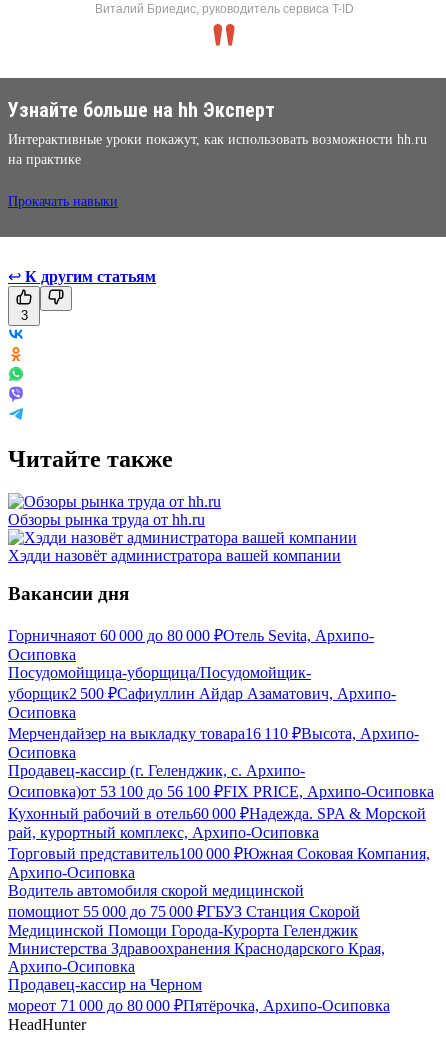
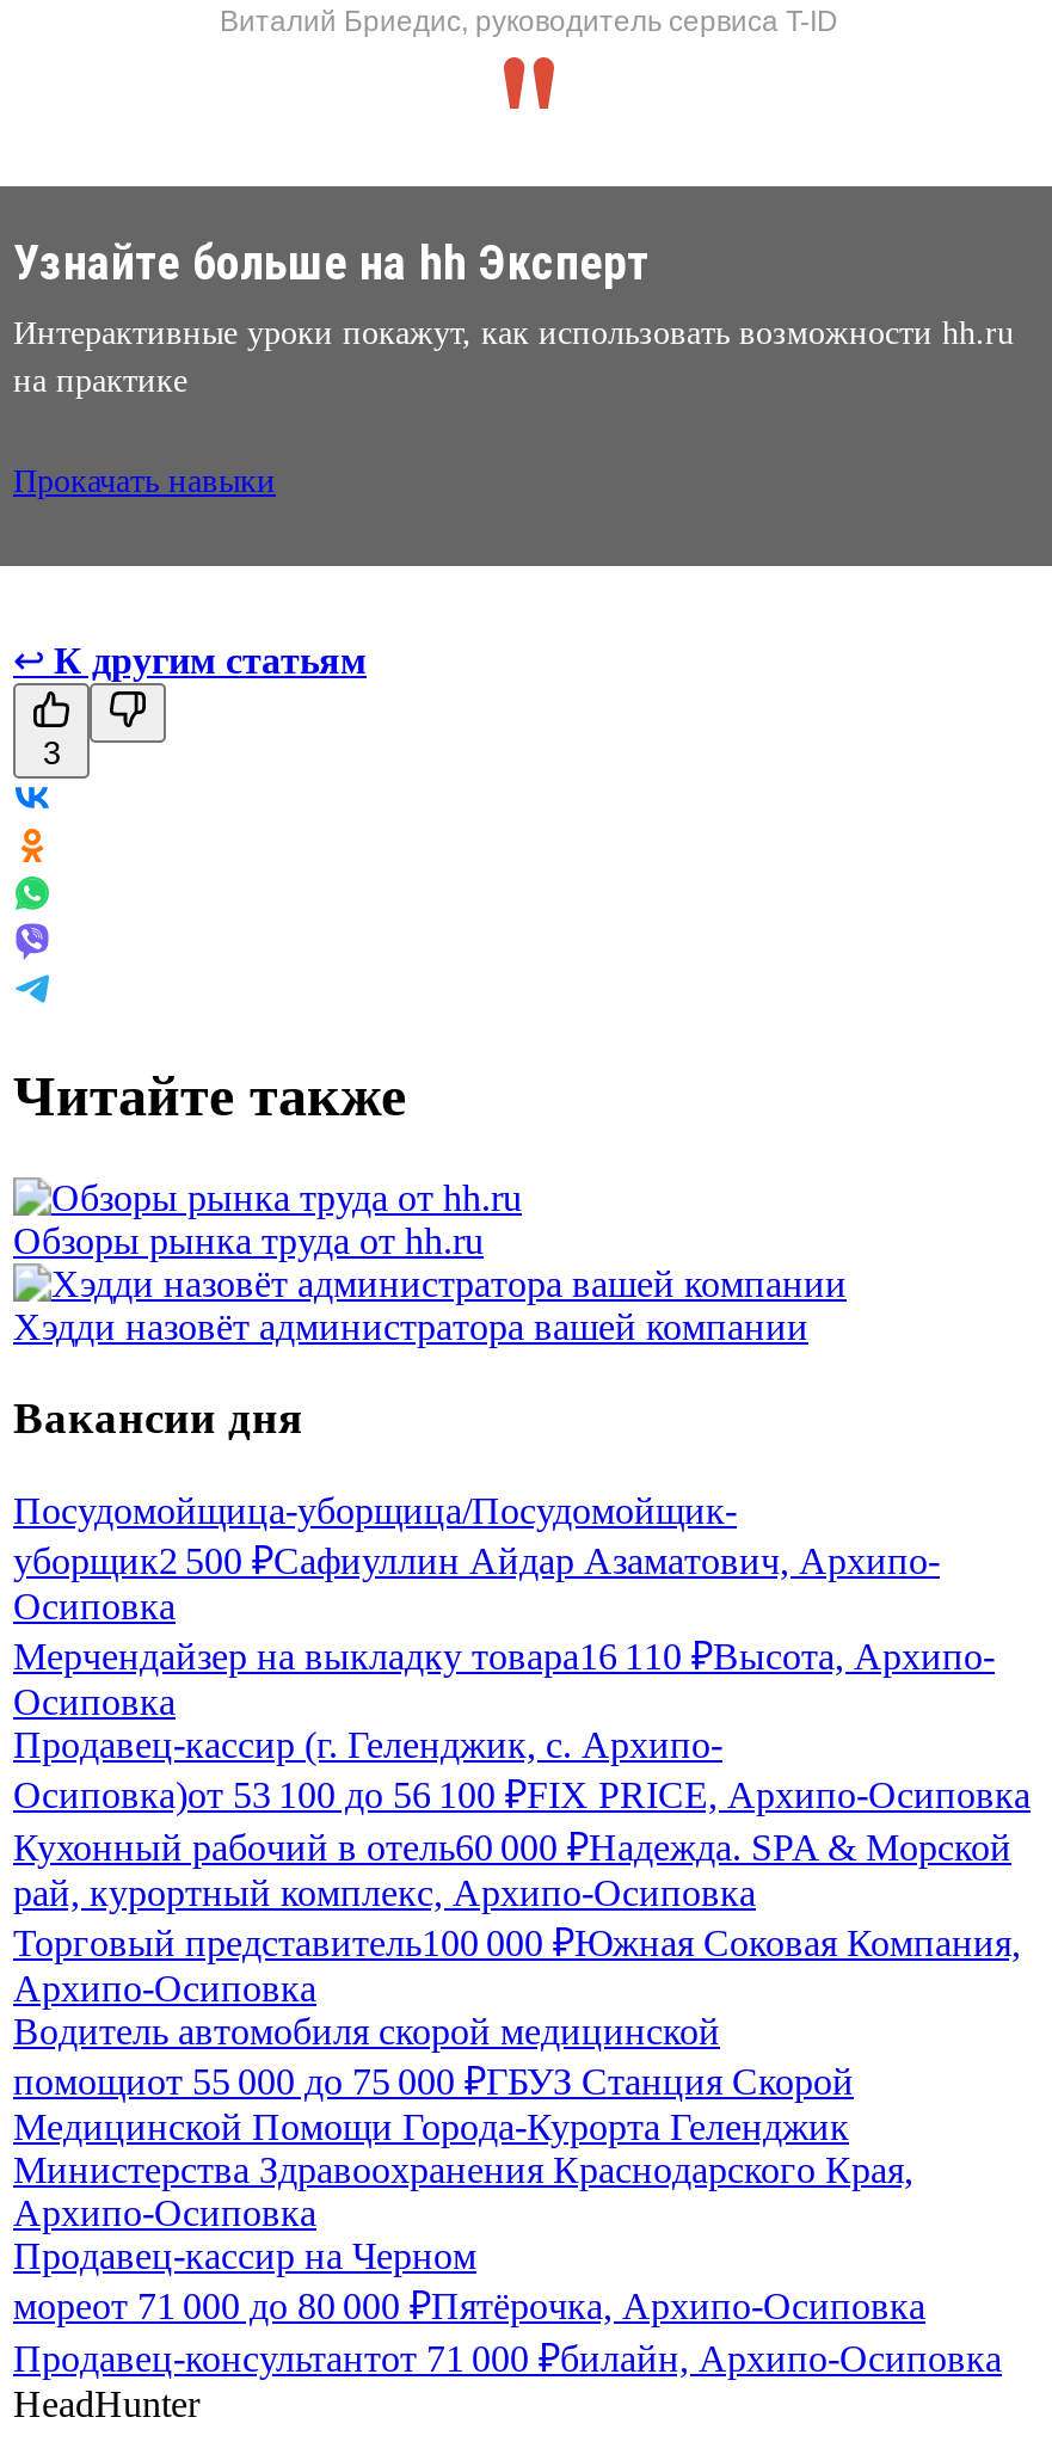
- Горничнаяот 60 000 до 80 000 ₽Отель Sevita, Архипо-
- Осиповка

moved up: Посудомойщица-уборщица/Посудомойщик- | уборщик2 500 ₽Сафиуллин Айдар Азаматович, Архипо- | Осиповка | ... | Продавец-кассир на Черном | мореот 71 000 до 80 000 ₽Пятёрочка, Архипо-Осиповка

+ Продавец-консультантот 71 000 ₽билайн, Архипо-Осиповка
